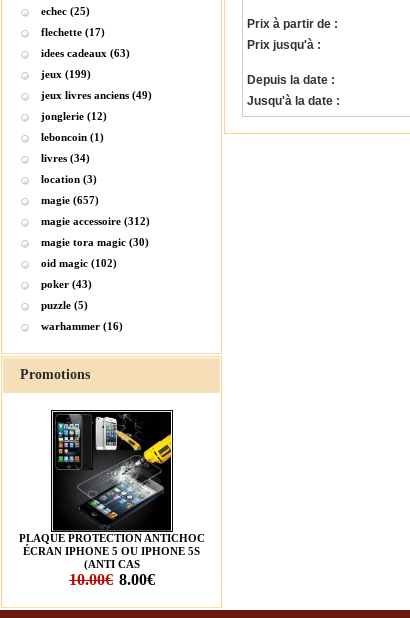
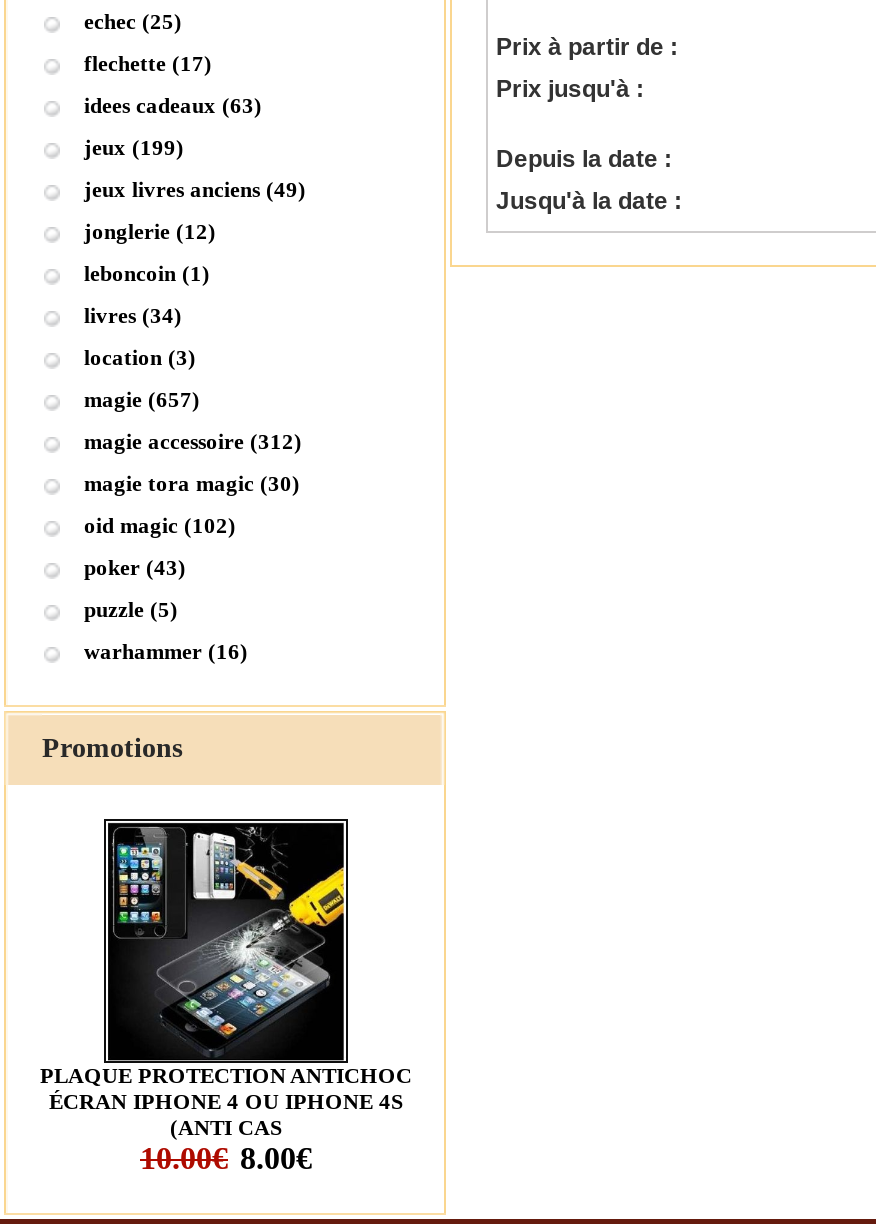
- ÉCRAN IPHONE 5 OU IPHONE 5S
+ ÉCRAN IPHONE 4 OU IPHONE 4S
